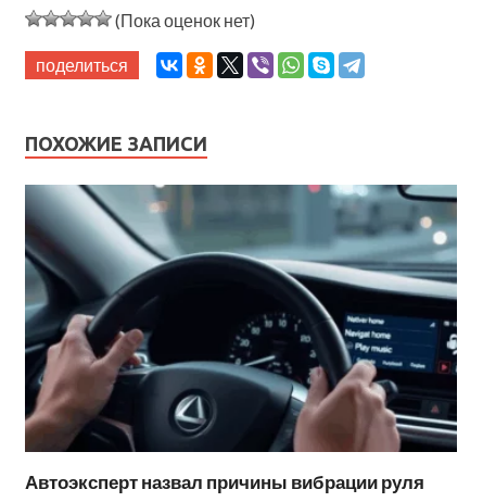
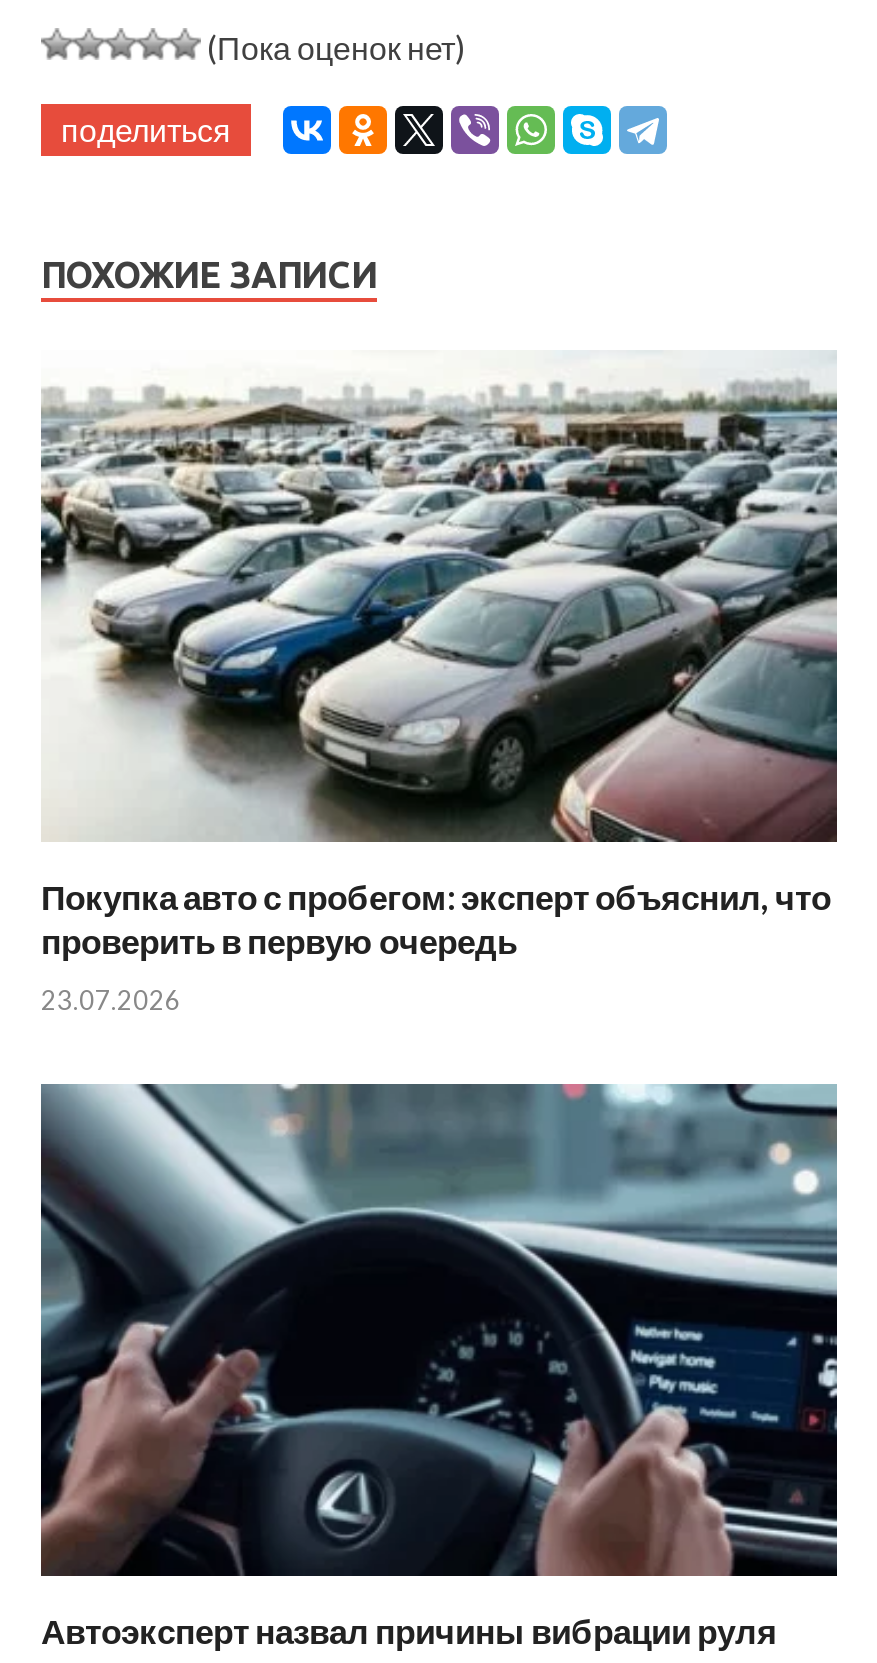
+ [image]
+ Покупка авто с пробегом: эксперт объяснил, что
+ проверить в первую очередь
+ 23.07.2026
